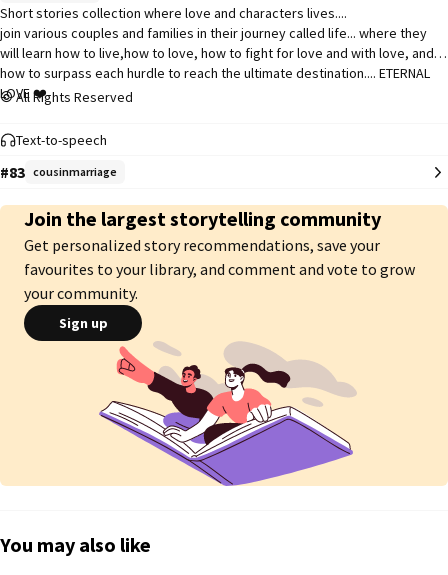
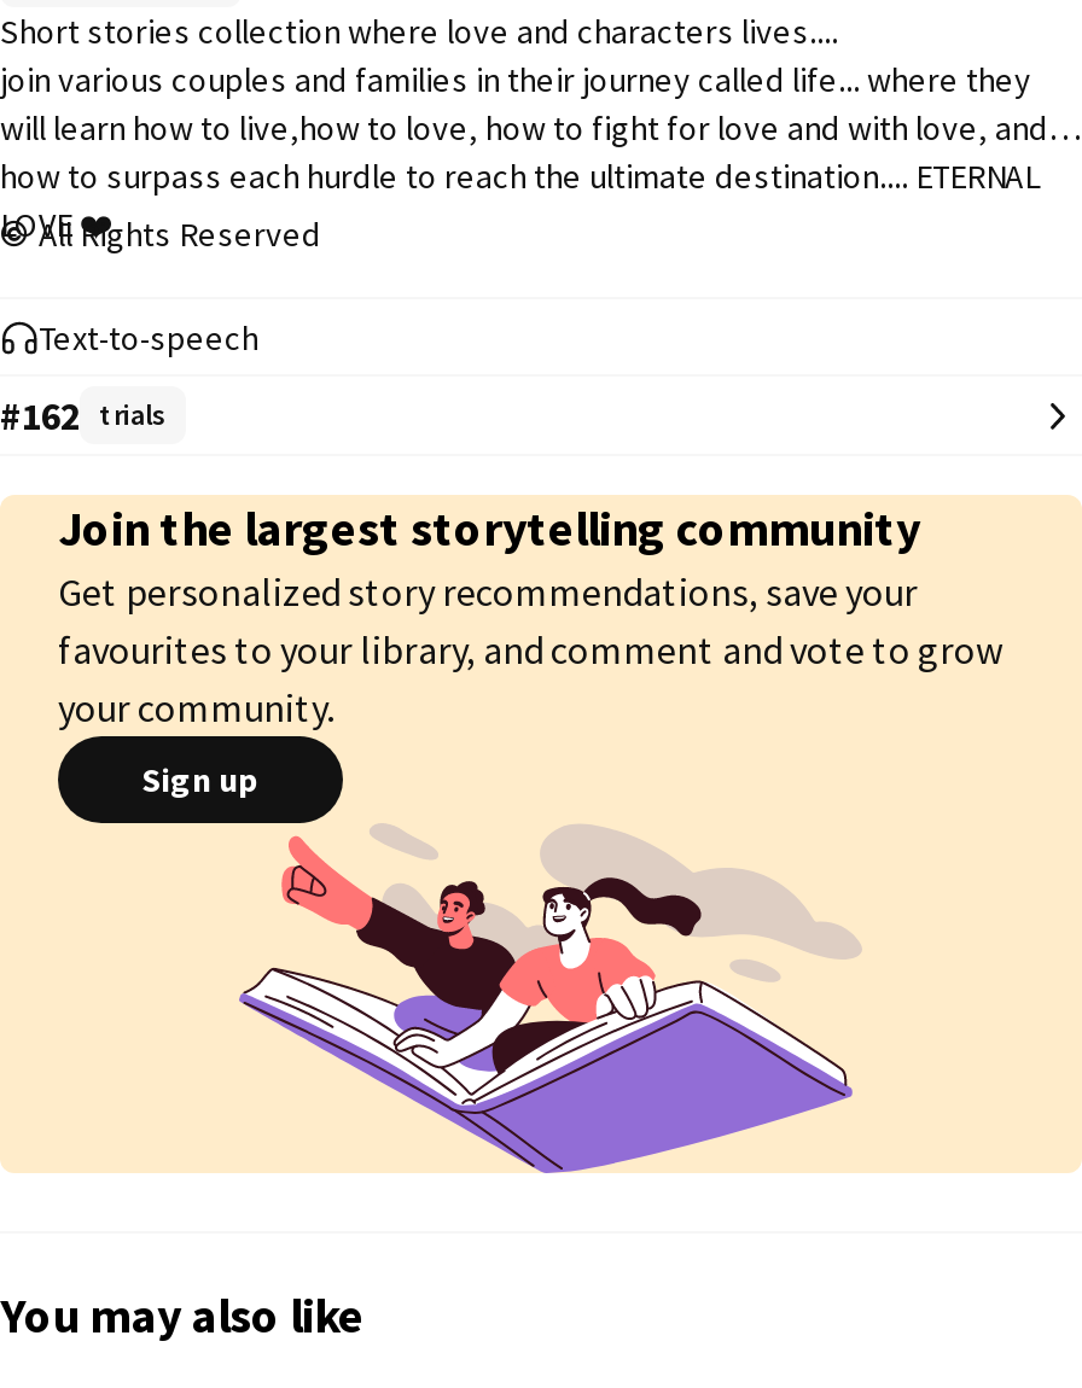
- #83 cousinmarriage
+ #162 trials
